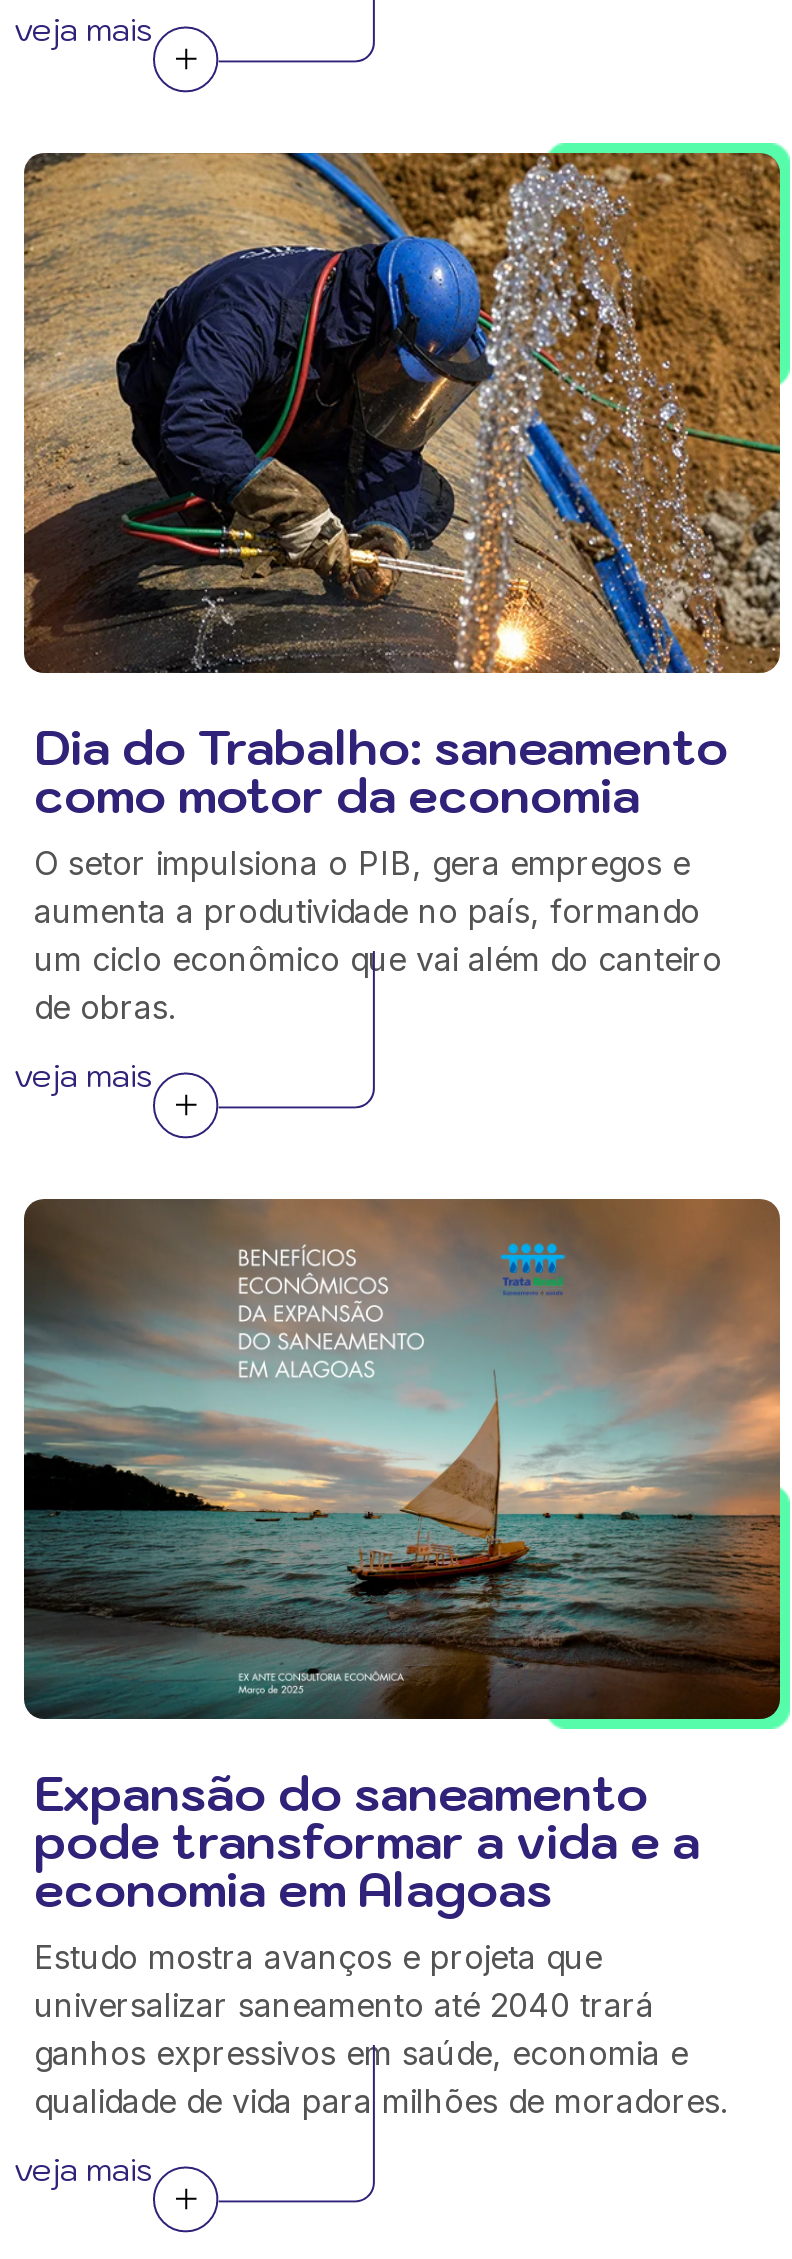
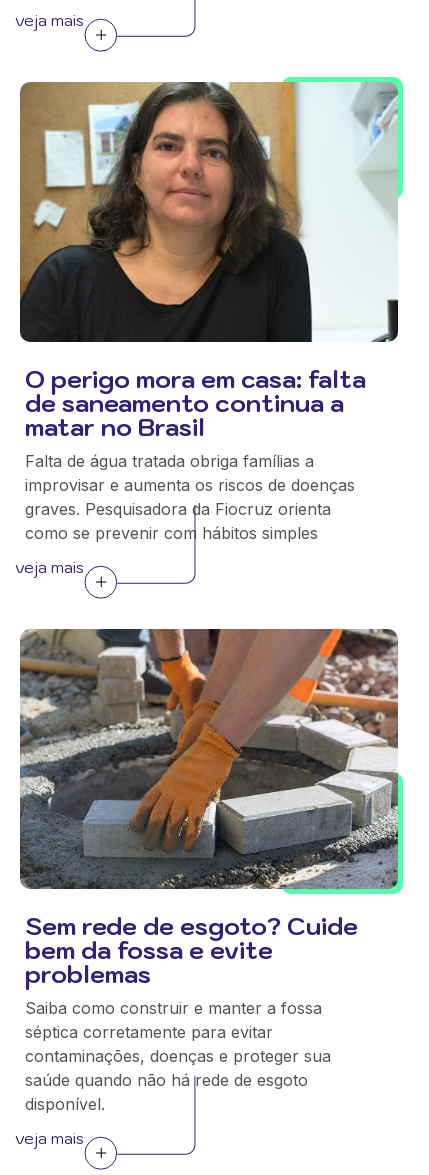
- [image]
- Dia do Trabalho: saneamento
- como motor da economia
- O setor impulsiona o PIB, gera empregos e
- aumenta a produtividade no país, formando
- um ciclo econômico que vai além do canteiro
- de obras.
+ [image]
+ O perigo mora em casa: falta
+ de saneamento continua a
+ matar no Brasil
+ Falta de água tratada obriga famílias a
+ improvisar e aumenta os riscos de doenças
+ graves. Pesquisadora da Fiocruz orienta
+ como se prevenir com hábitos simples

- [image]
- Expansão do saneamento
- pode transformar a vida e a
- economia em Alagoas
- Estudo mostra avanços e projeta que
- universalizar saneamento até 2040 trará
- ganhos expressivos em saúde, economia e
- qualidade de vida para milhões de moradores.
+ [image]
+ Sem rede de esgoto? Cuide
+ bem da fossa e evite
+ problemas
+ Saiba como construir e manter a fossa
+ séptica corretamente para evitar
+ contaminações, doenças e proteger sua
+ saúde quando não há rede de esgoto
+ disponível.
